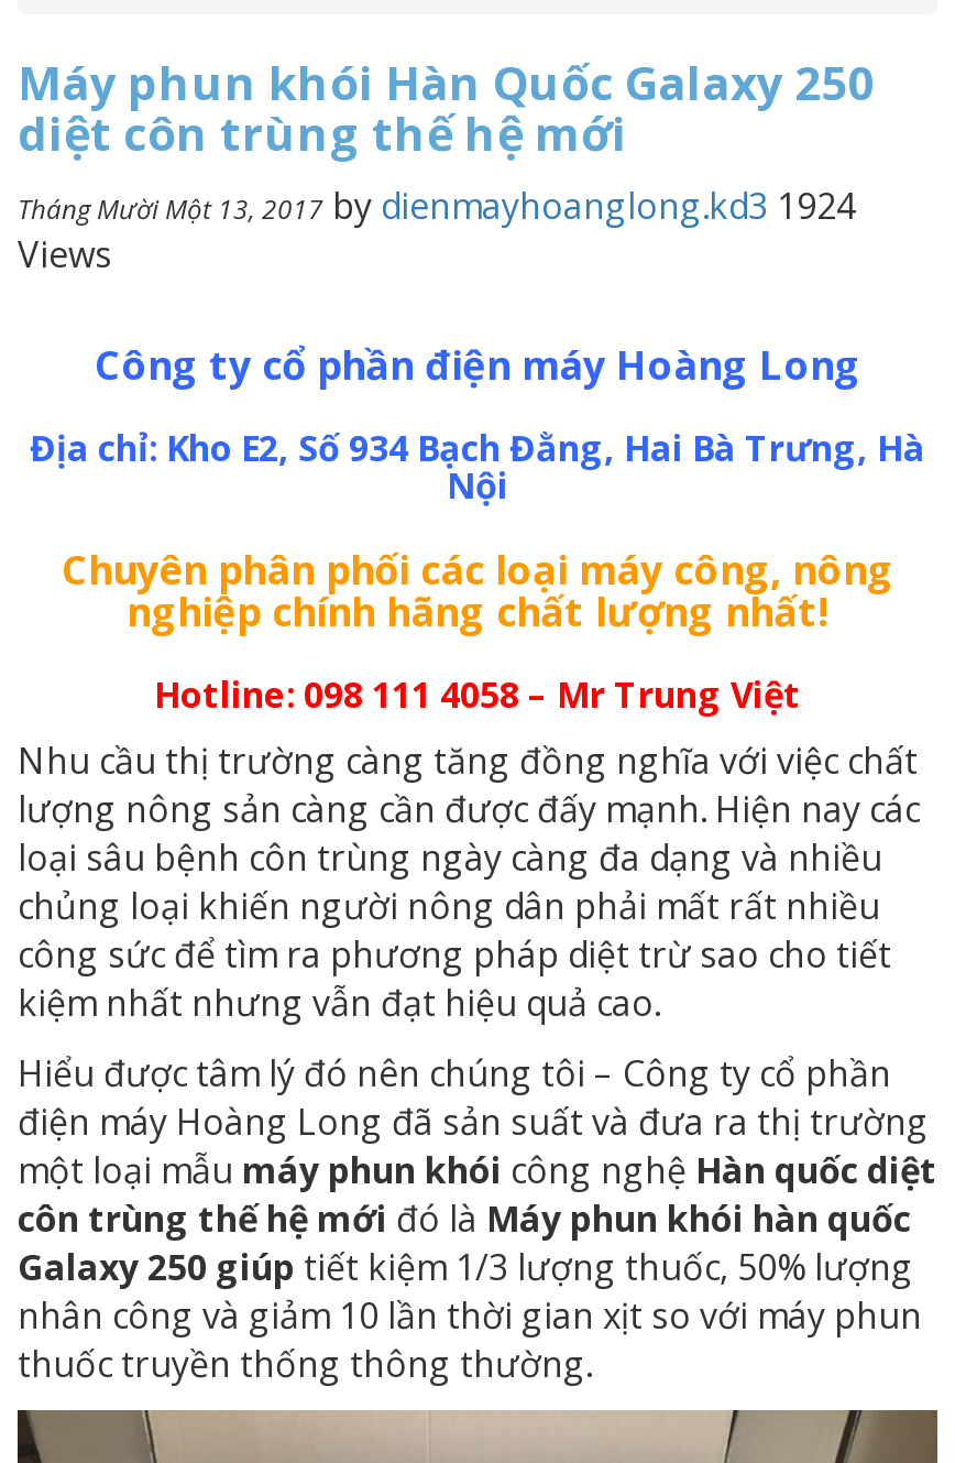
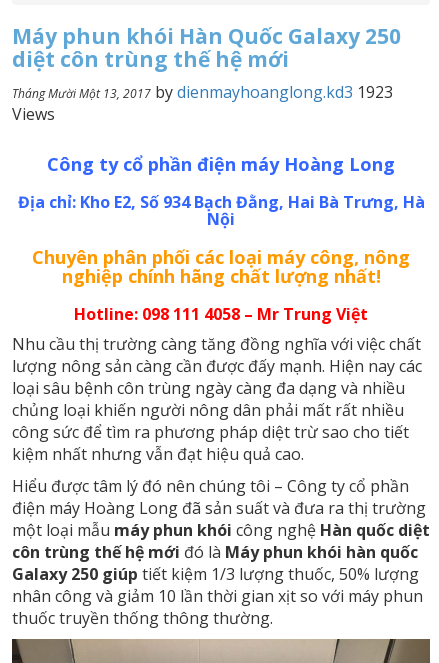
- Tháng Mười Một 13, 2017 by dienmayhoanglong.kd3 1924
+ Tháng Mười Một 13, 2017 by dienmayhoanglong.kd3 1923
